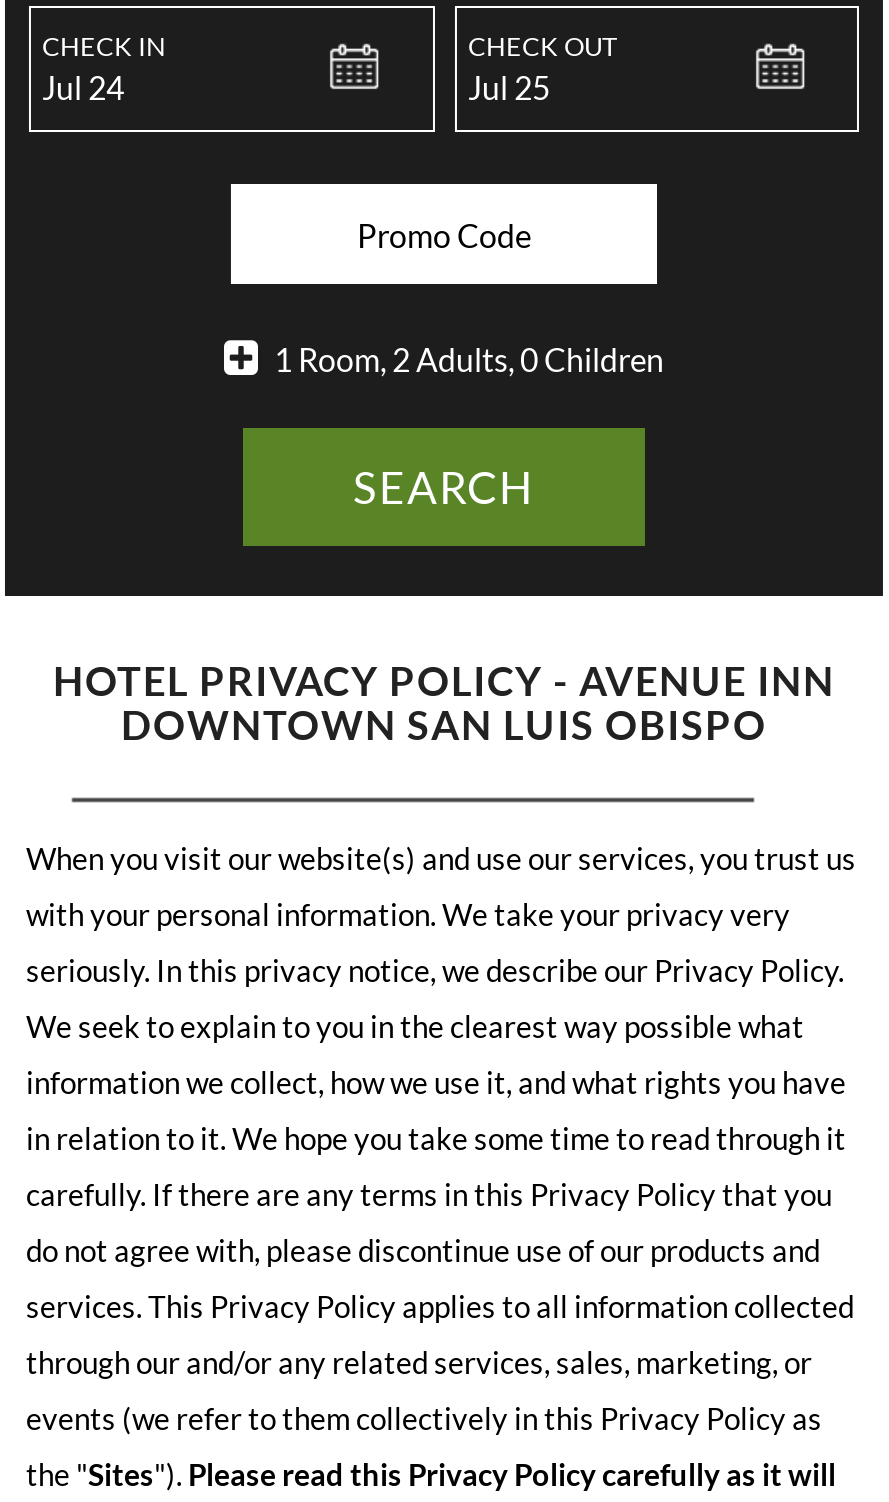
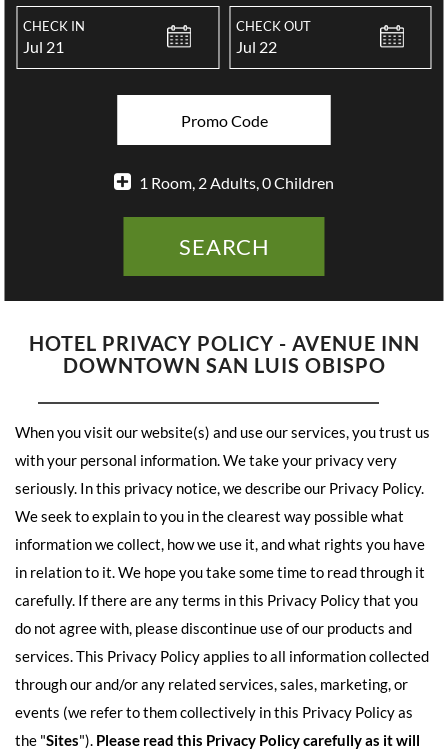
- Jul 24
+ Jul 21

- Jul 25
+ Jul 22
